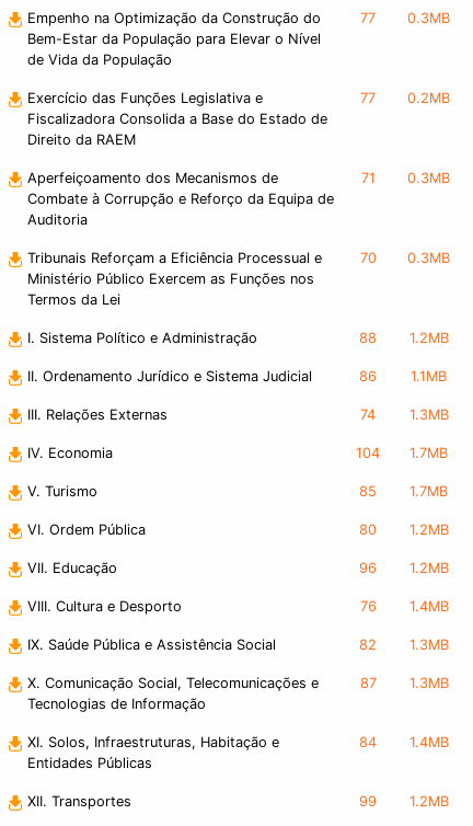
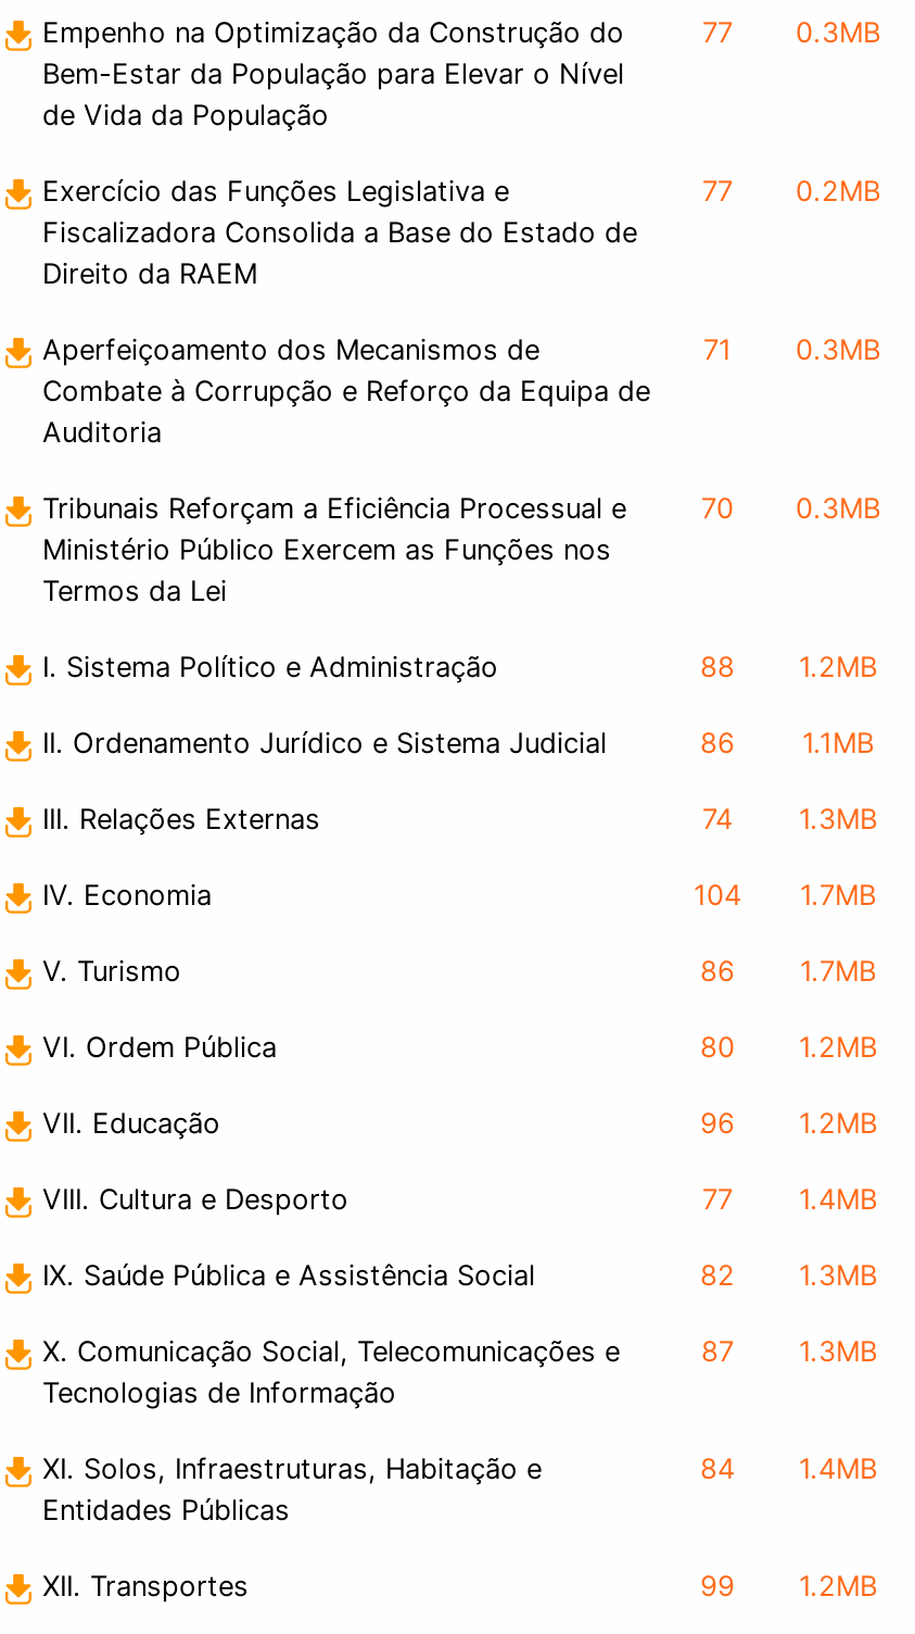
- 85 1.7MB
+ 86 1.7MB

- 76
+ 77
